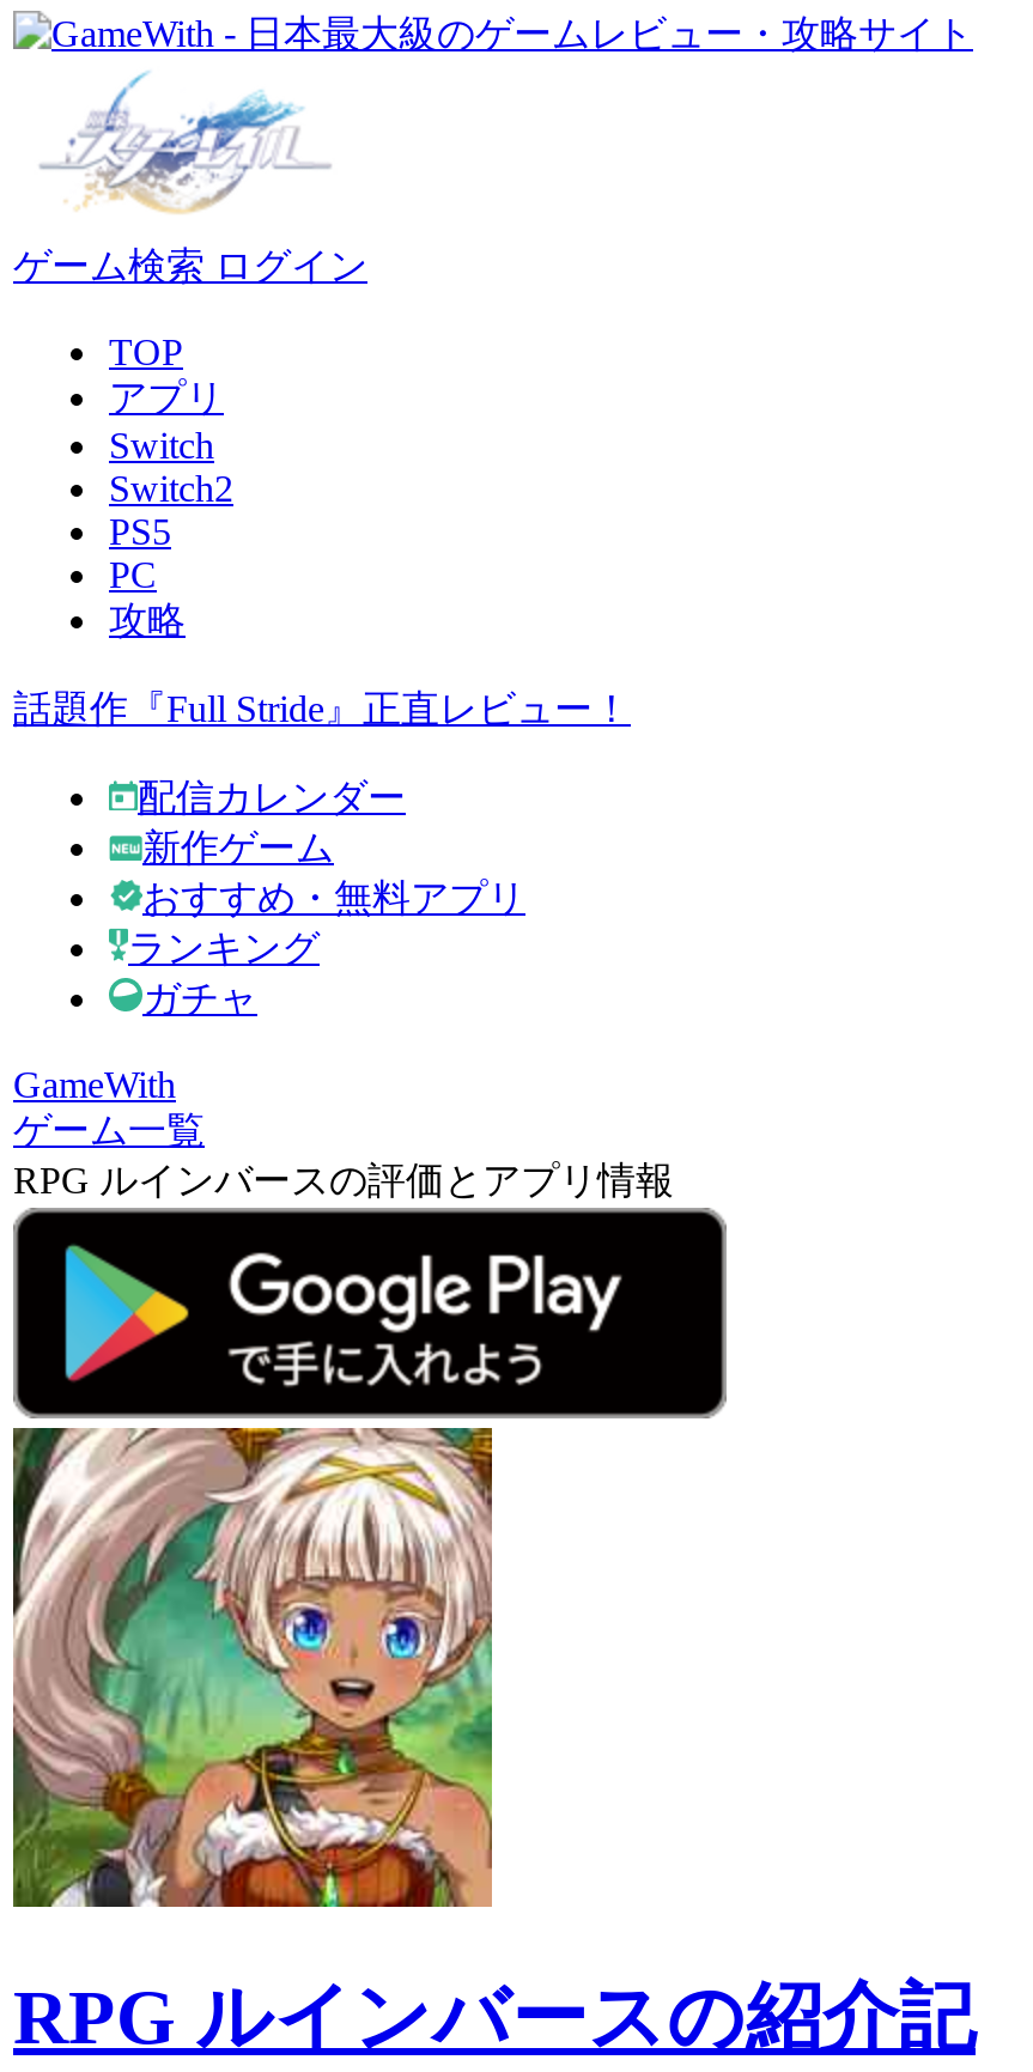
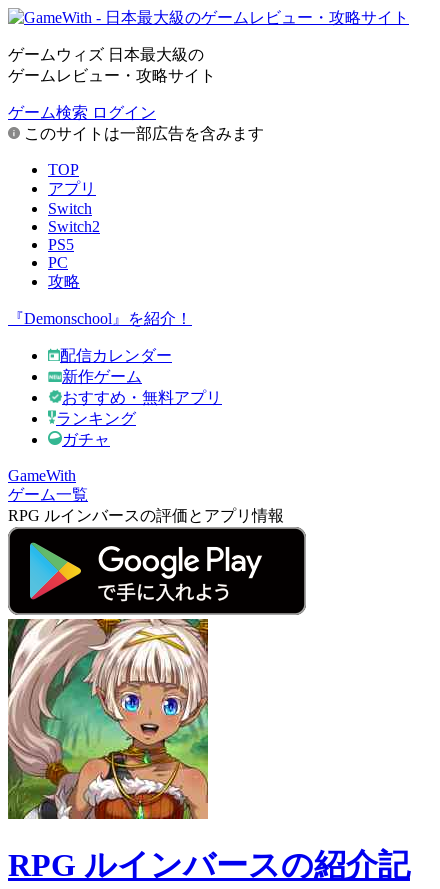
+ ゲームウィズ 日本最大級の
+ ゲームレビュー・攻略サイト

+ このサイトは一部広告を含みます

- 話題作『Full Stride』正直レビュー！
+ 『Demonschool』を紹介！
